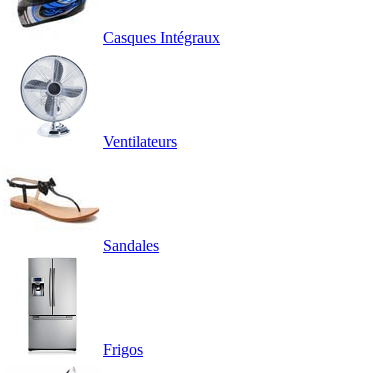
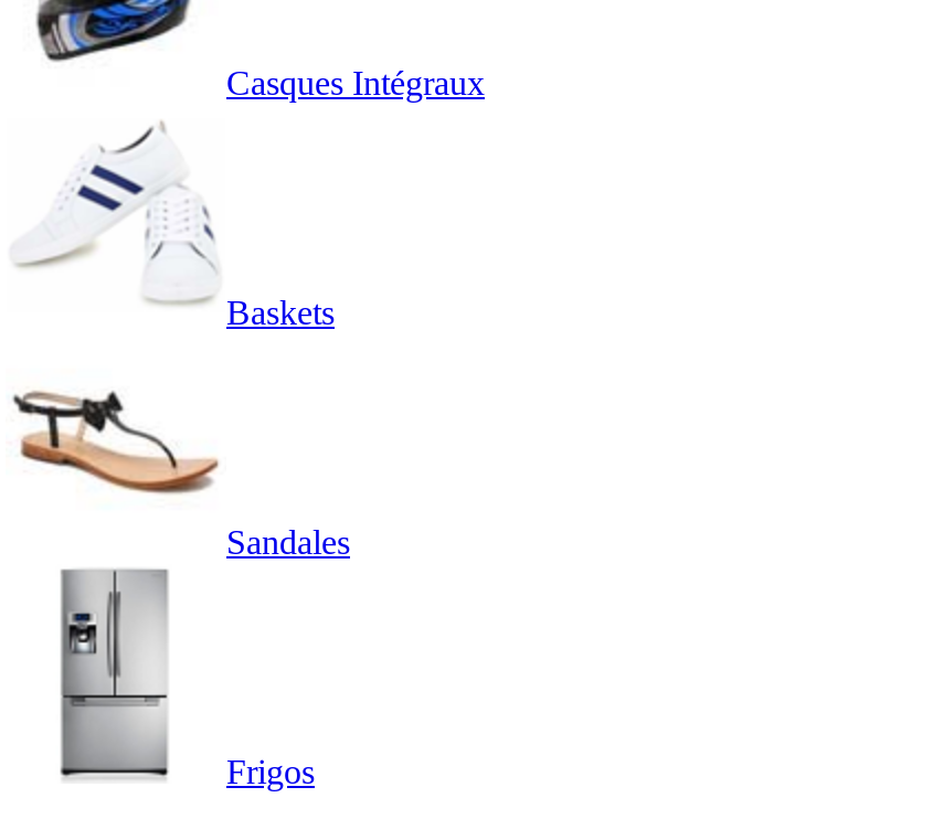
- [image]
- Ventilateurs
+ [image]
+ Baskets
